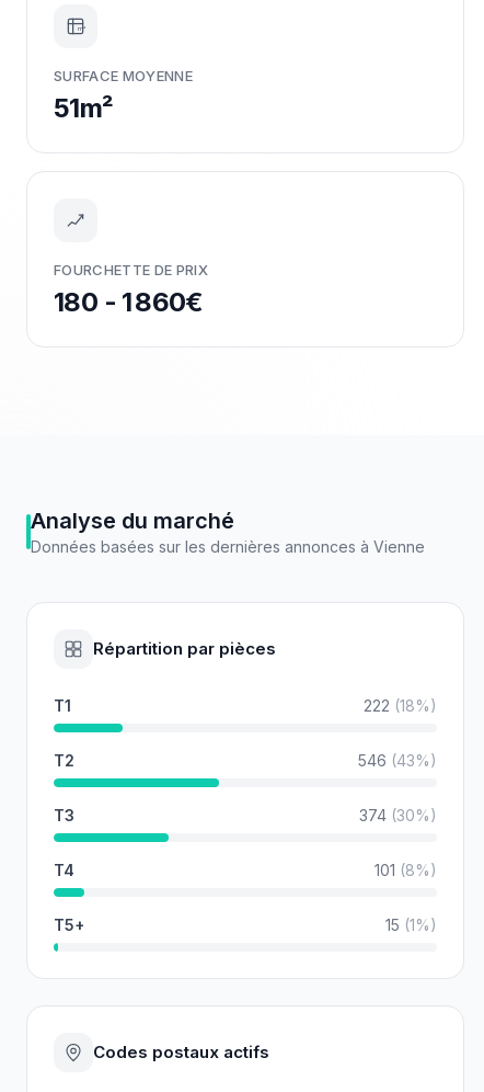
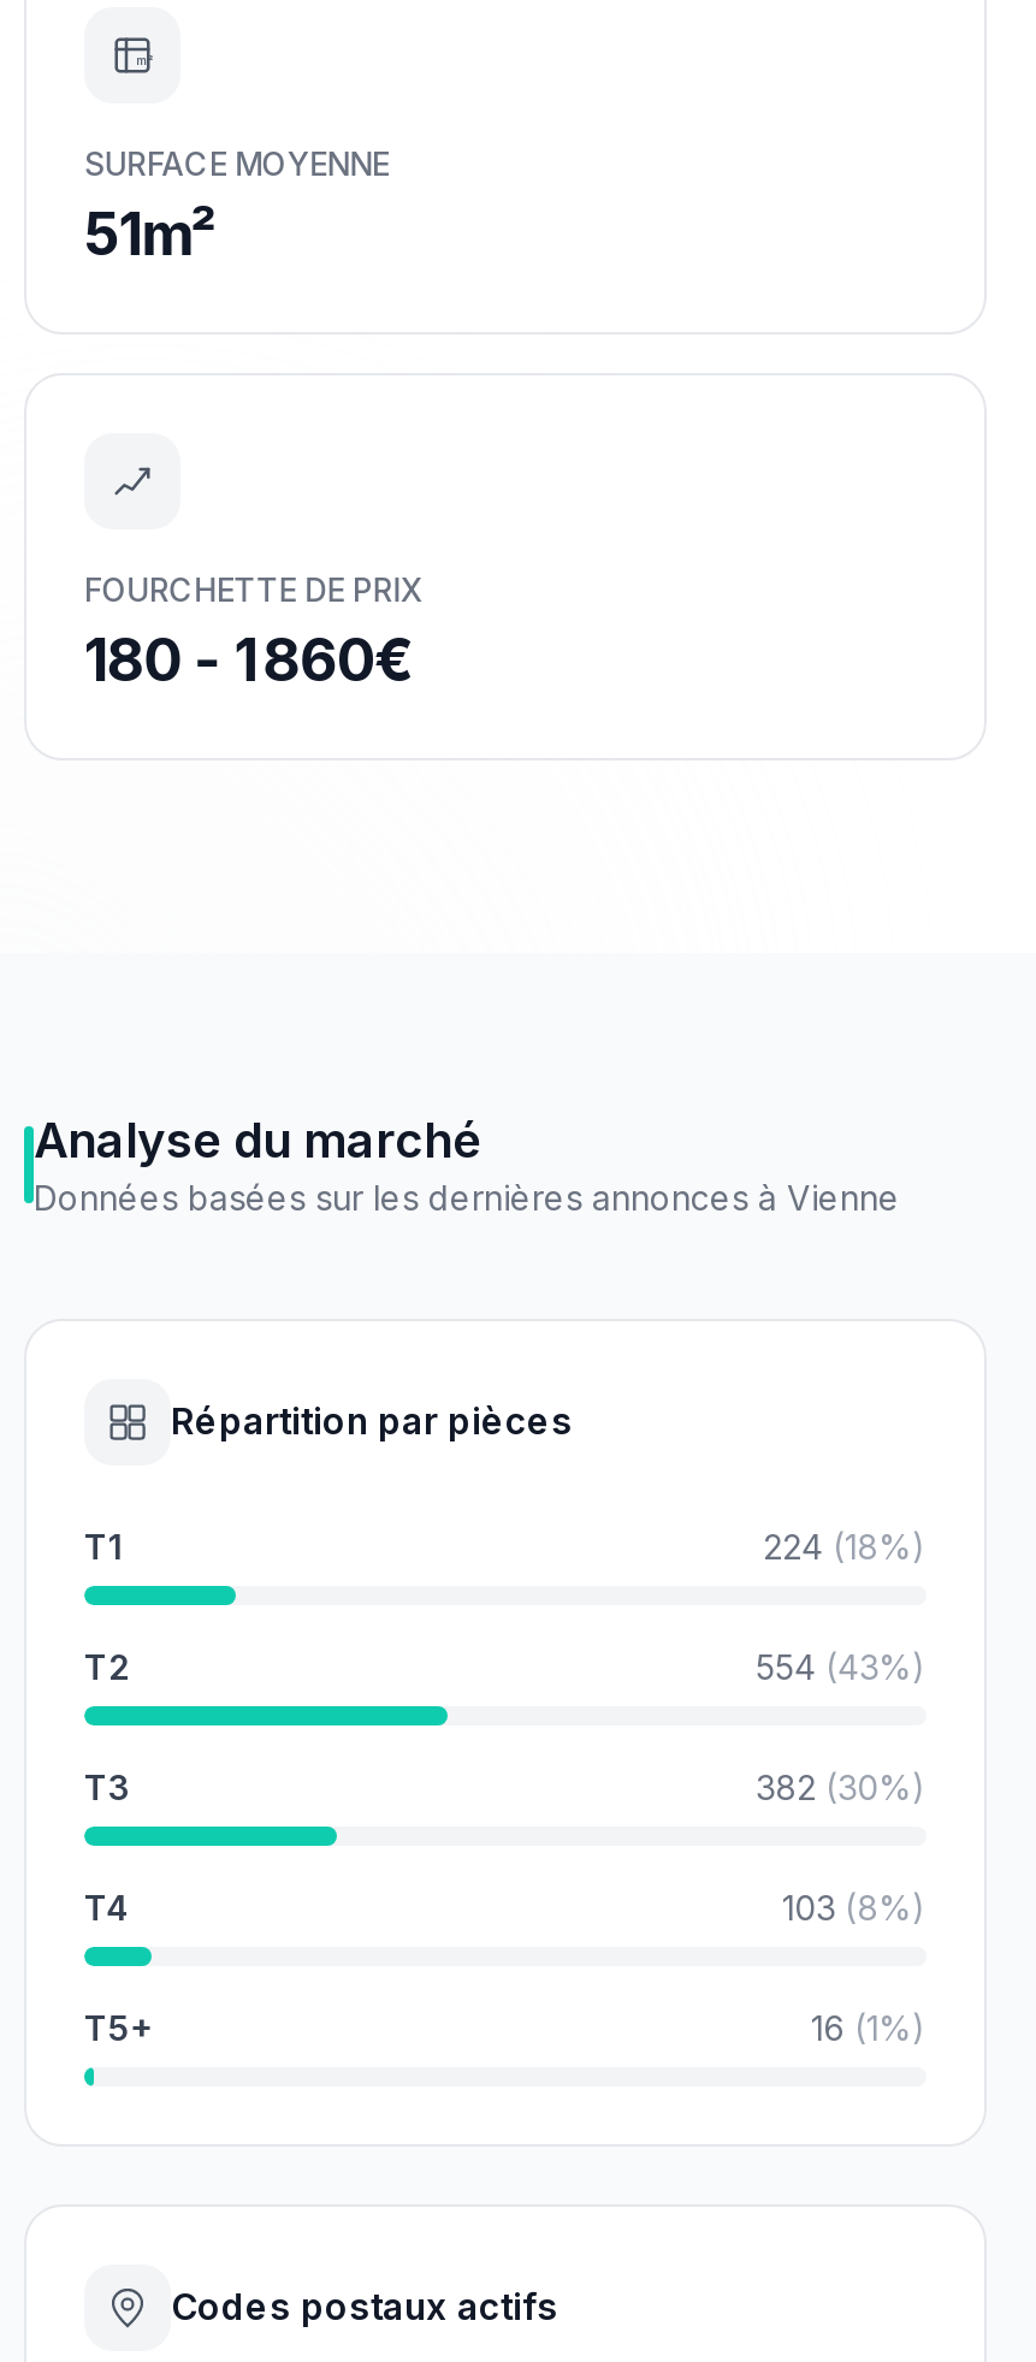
- 222 (18%)
+ 224 (18%)

- 546 (43%)
+ 554 (43%)

- 374 (30%)
+ 382 (30%)

- 101 (8%)
+ 103 (8%)

- 15 (1%)
+ 16 (1%)
